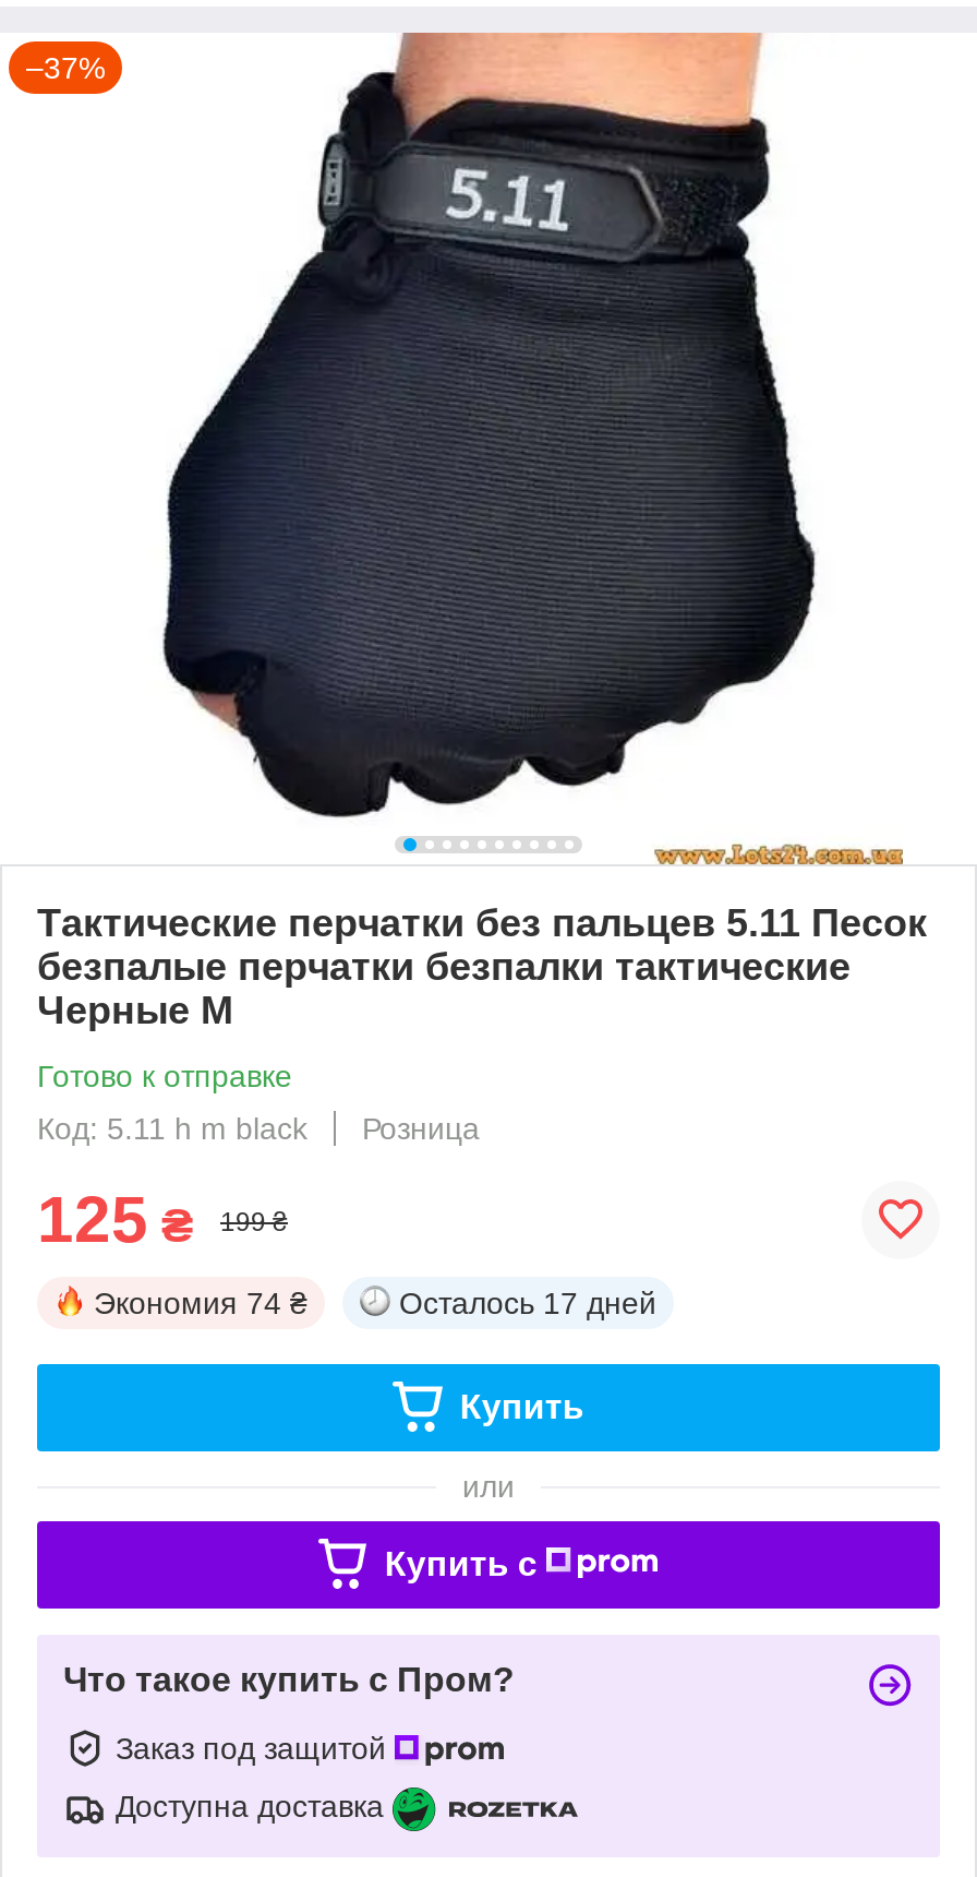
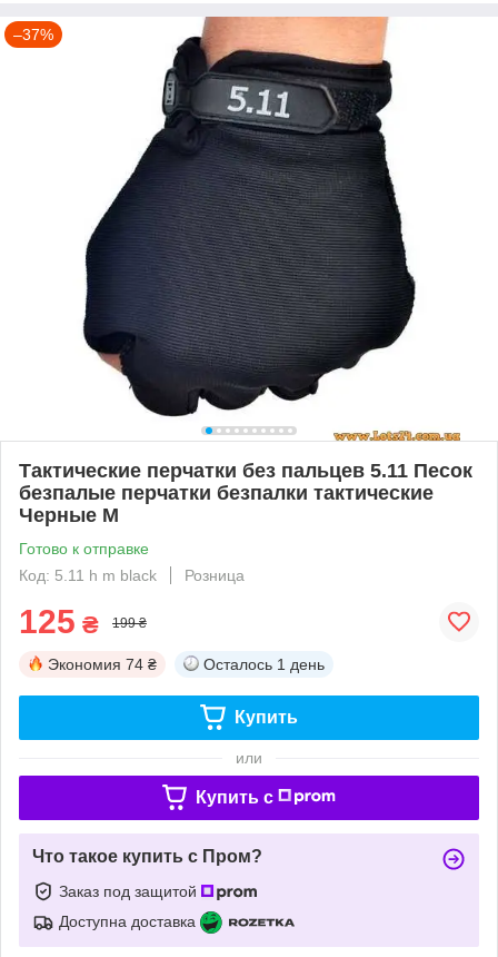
- Осталось 17 дней
+ Осталось 1 день
